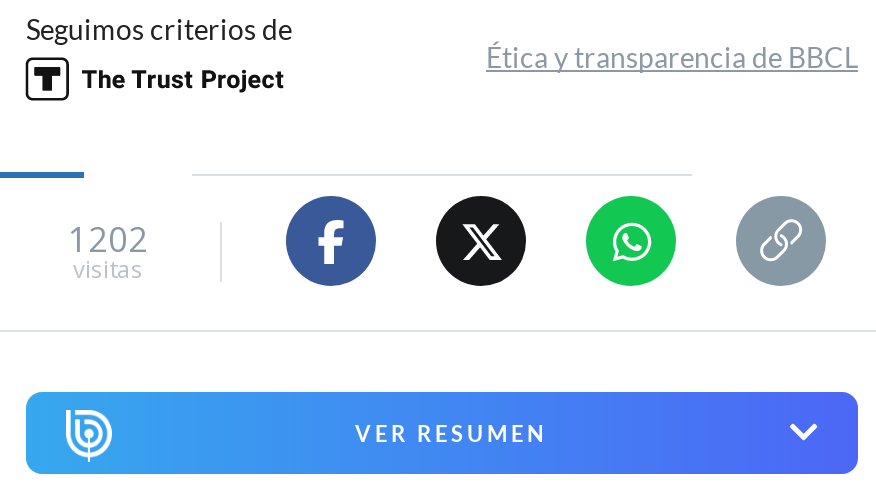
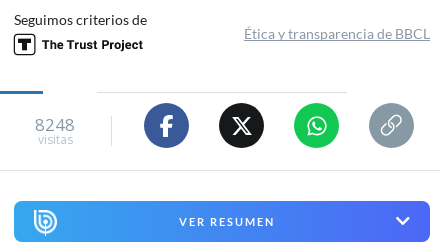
- 1202
+ 8248
